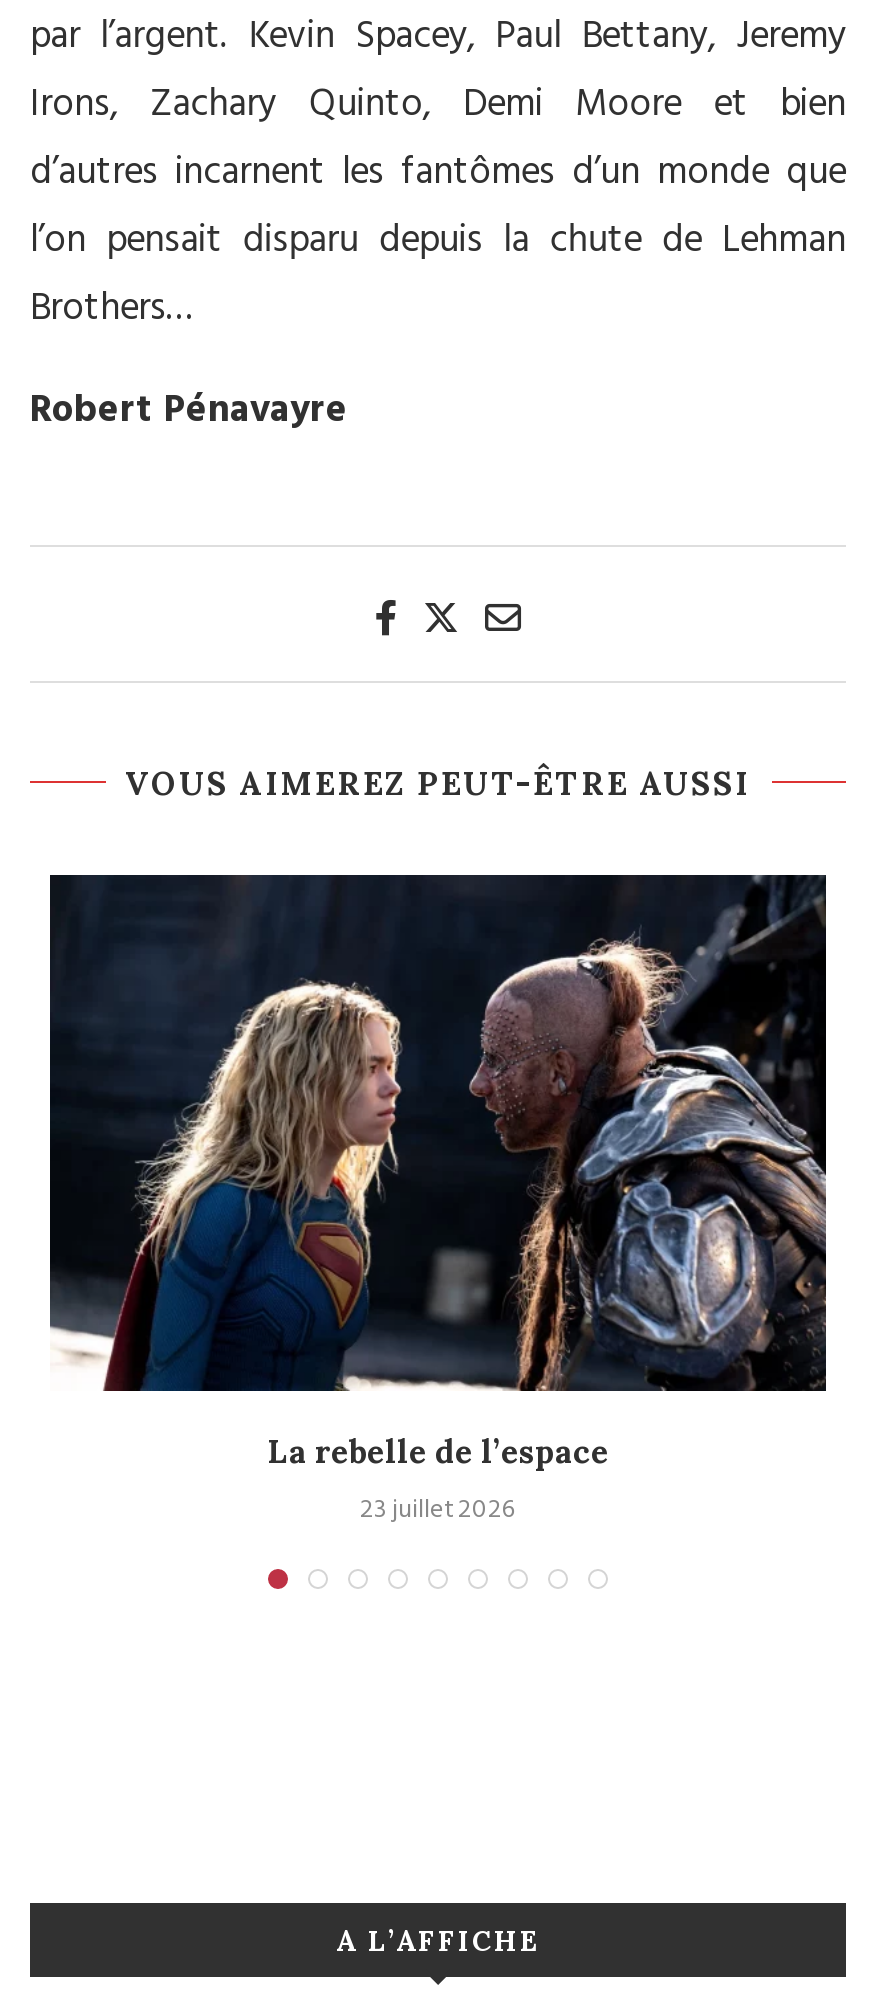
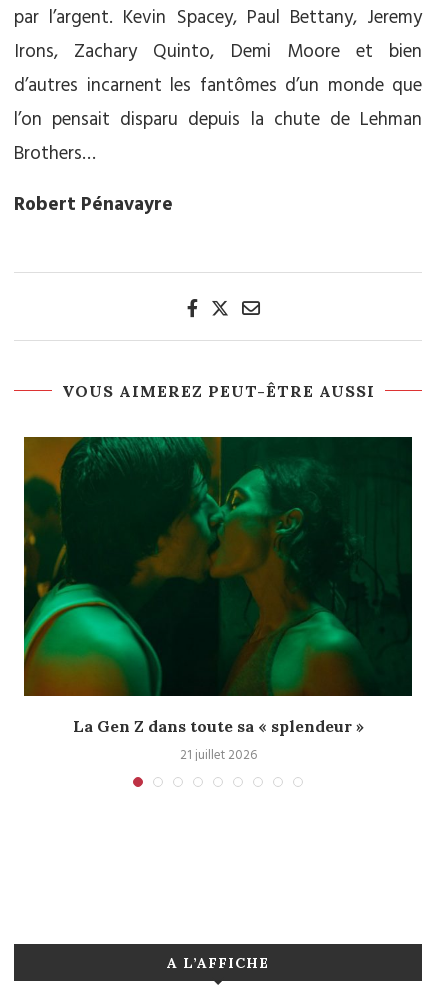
- [image]
- La rebelle de l’espace
- 23 juillet 2026
+ [image]
+ La Gen Z dans toute sa « splendeur »
+ 21 juillet 2026
